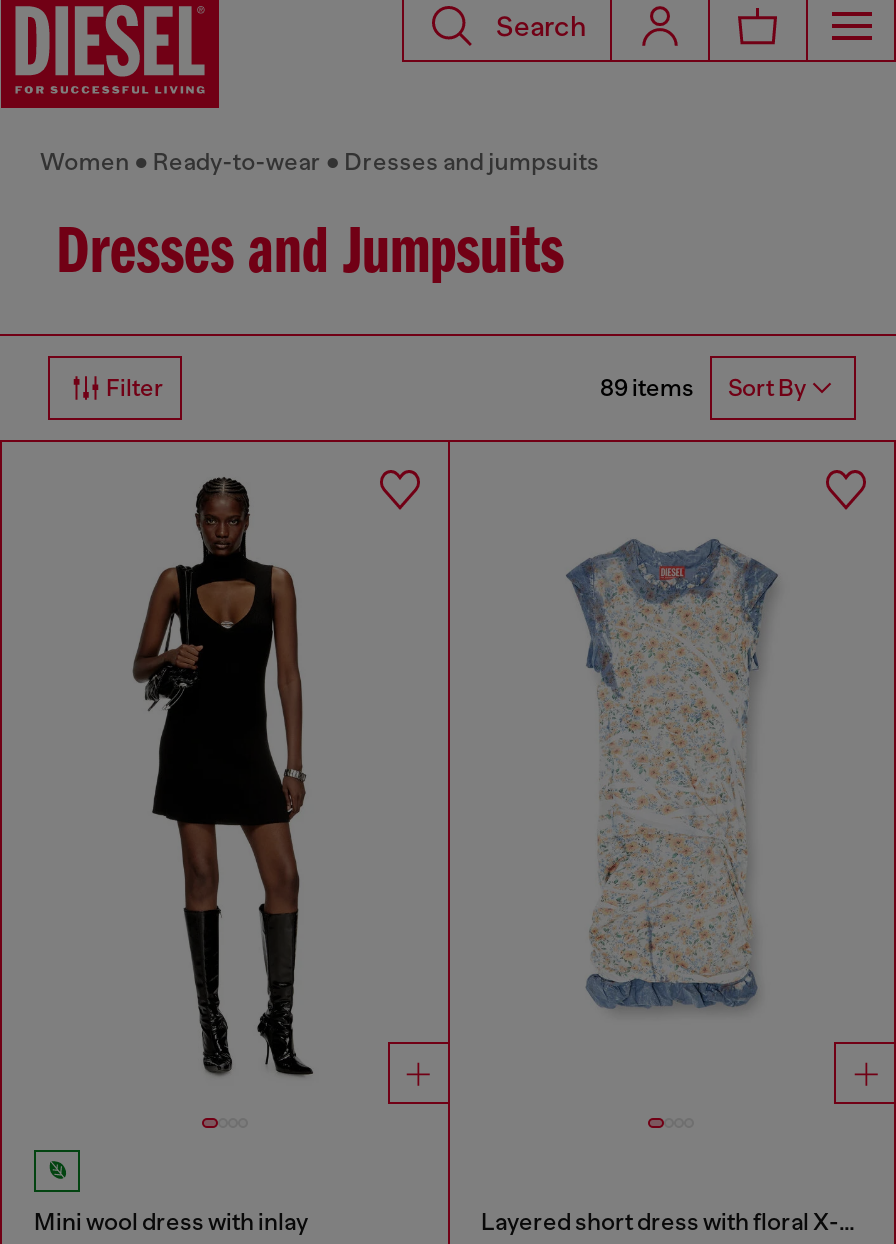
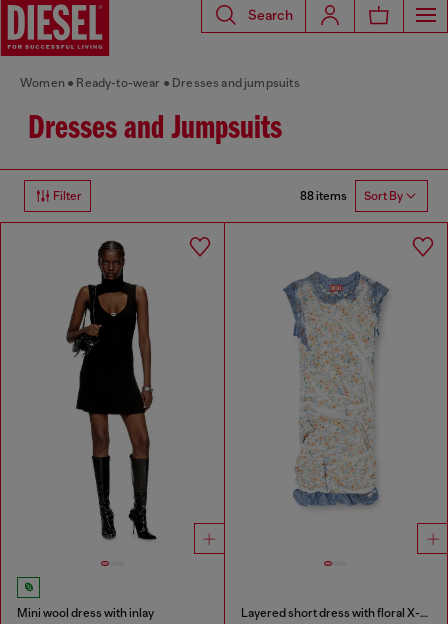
- 89 items Sort By
+ 88 items Sort By
